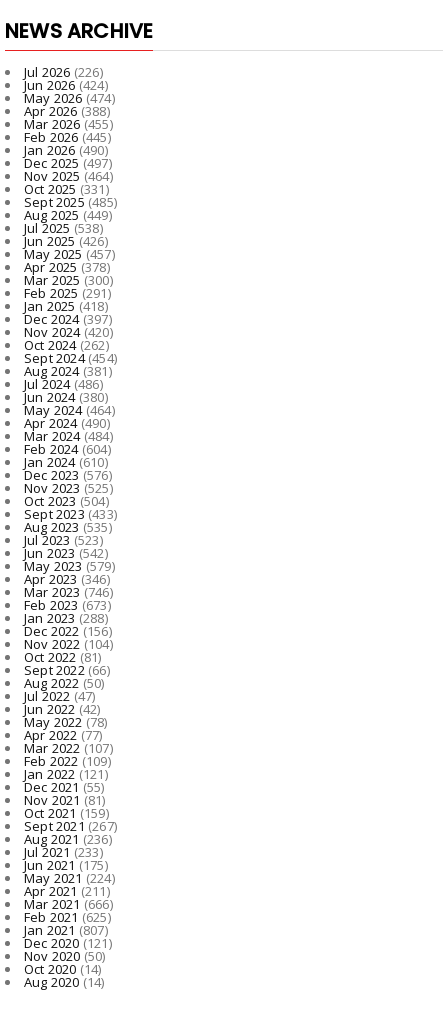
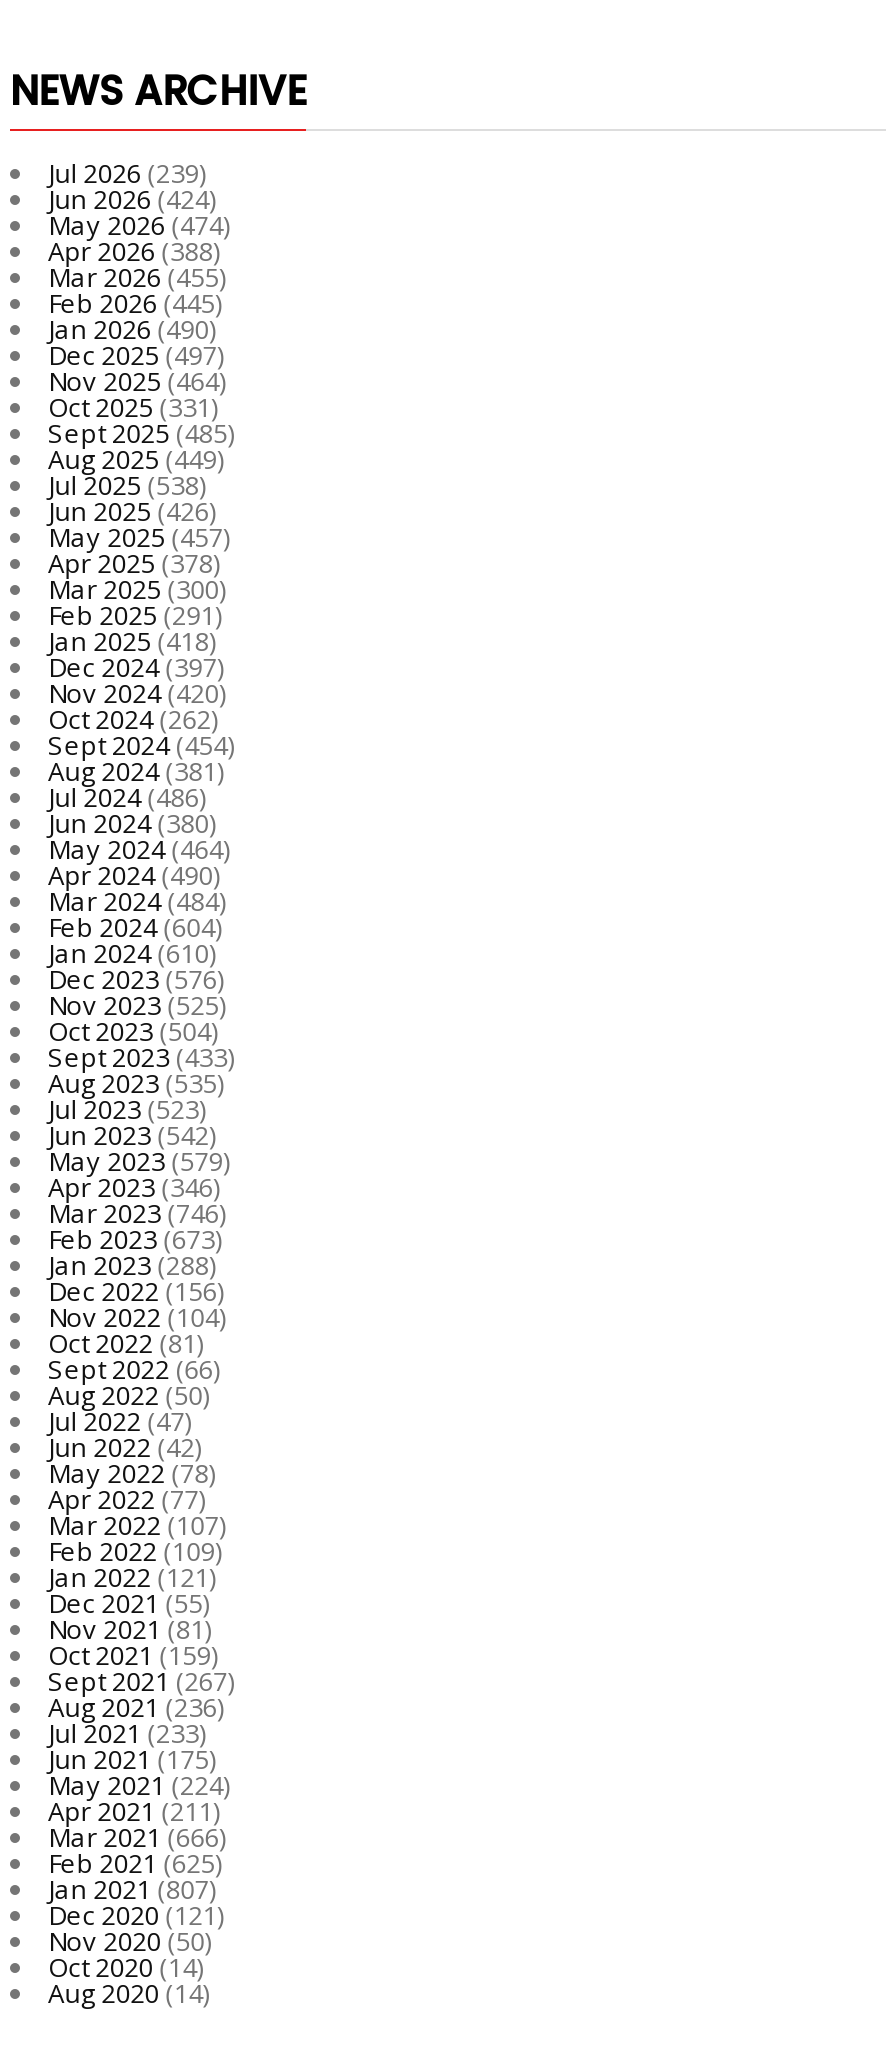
- Jul 2026 (226)
+ Jul 2026 (239)
